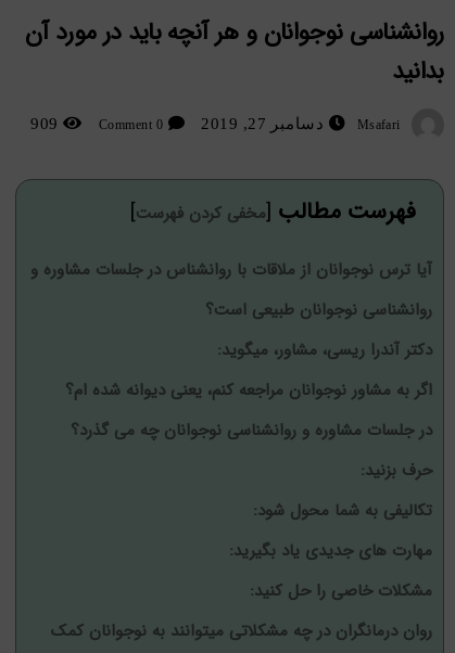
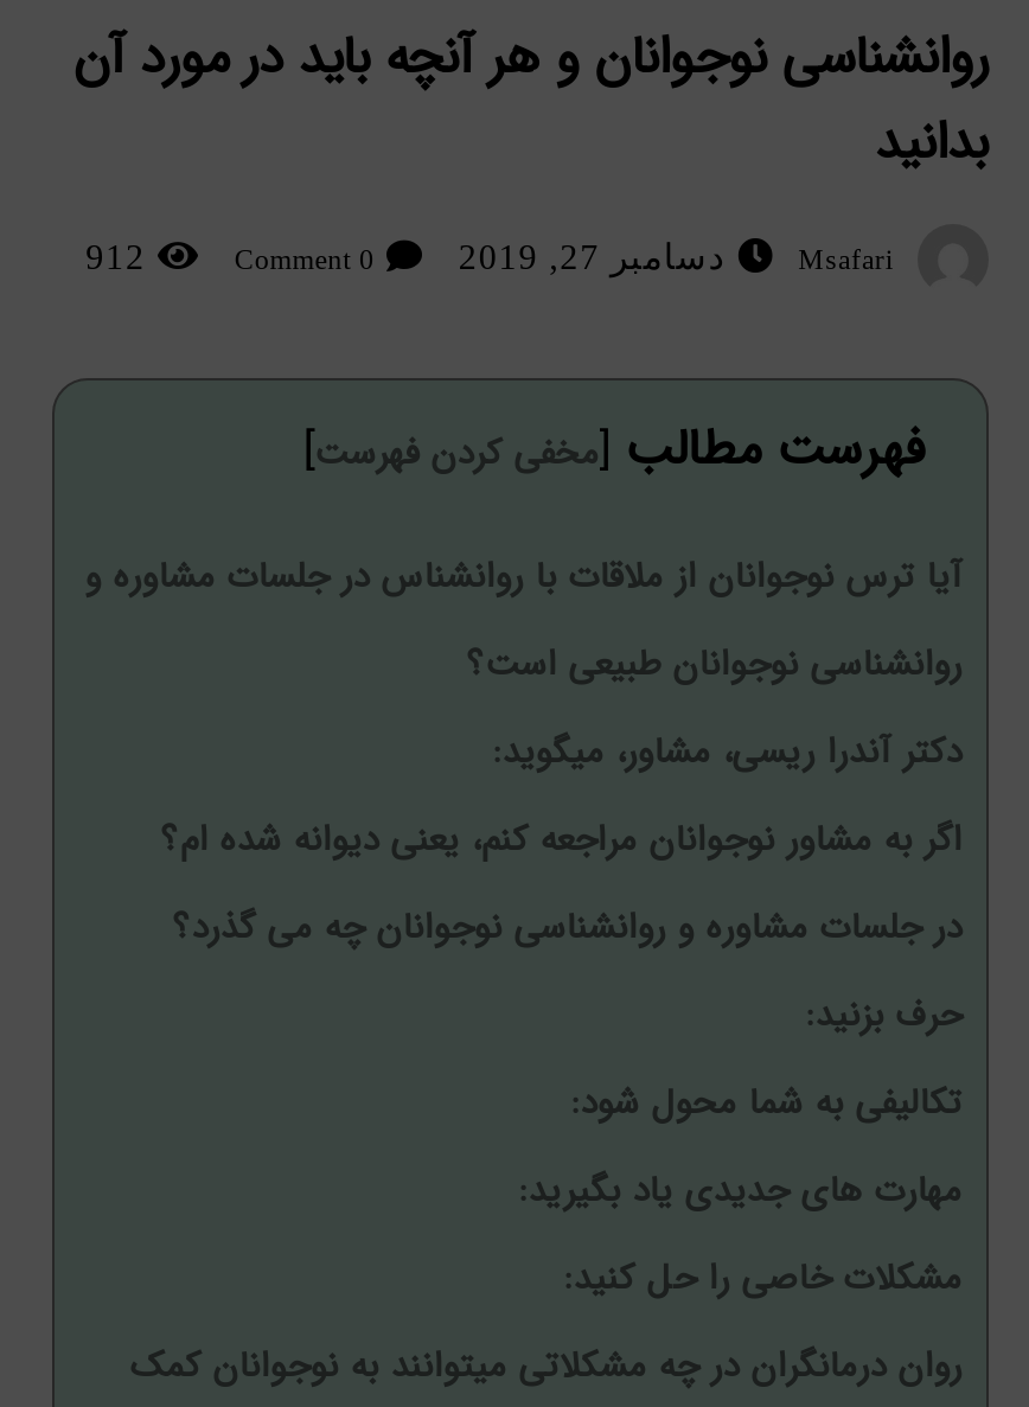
- 909
+ 912
